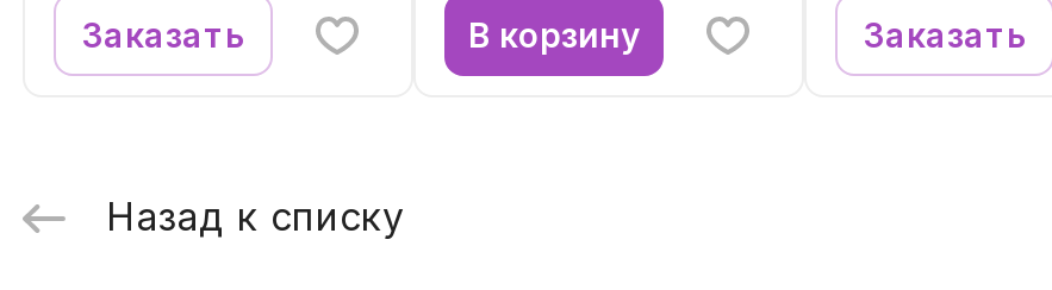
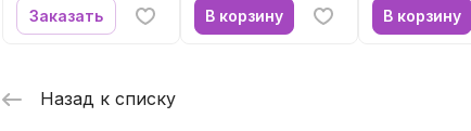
- Заказать
+ В корзину
